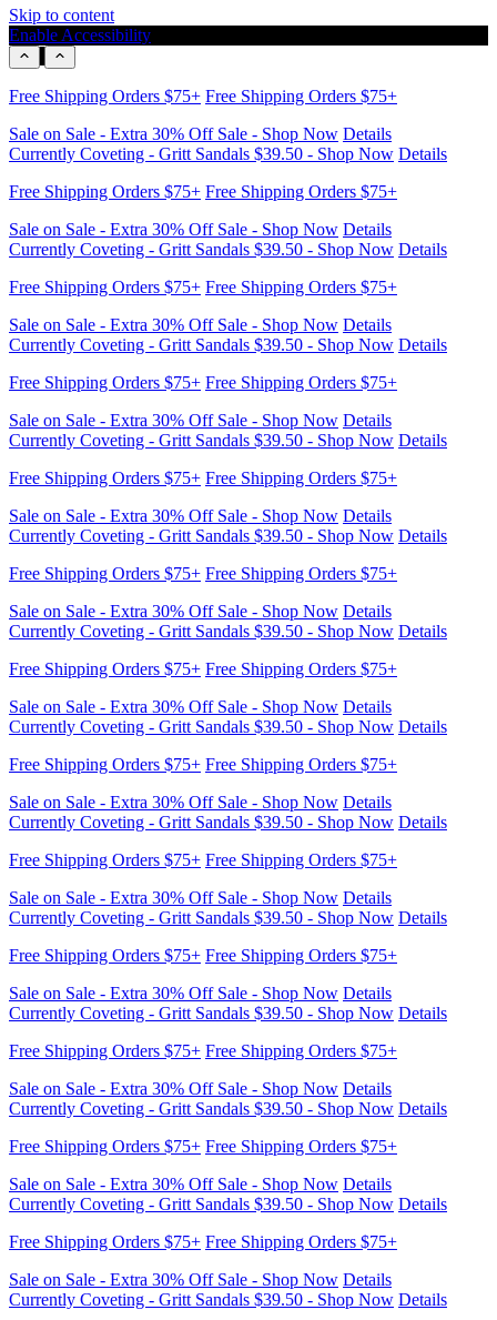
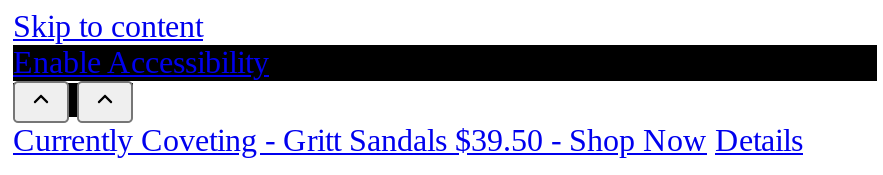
- Free Shipping Orders $75+ Free Shipping Orders $75+
- Sale on Sale - Extra 30% Off Sale - Shop Now Details
- Currently Coveting - Gritt Sandals $39.50 - Shop Now Details
- Free Shipping Orders $75+ Free Shipping Orders $75+
- Sale on Sale - Extra 30% Off Sale - Shop Now Details
- Currently Coveting - Gritt Sandals $39.50 - Shop Now Details
- Free Shipping Orders $75+ Free Shipping Orders $75+
- Sale on Sale - Extra 30% Off Sale - Shop Now Details
- Currently Coveting - Gritt Sandals $39.50 - Shop Now Details
- Free Shipping Orders $75+ Free Shipping Orders $75+
- Sale on Sale - Extra 30% Off Sale - Shop Now Details
- Currently Coveting - Gritt Sandals $39.50 - Shop Now Details
- Free Shipping Orders $75+ Free Shipping Orders $75+
- Sale on Sale - Extra 30% Off Sale - Shop Now Details
- Currently Coveting - Gritt Sandals $39.50 - Shop Now Details
- Free Shipping Orders $75+ Free Shipping Orders $75+
- Sale on Sale - Extra 30% Off Sale - Shop Now Details
- Currently Coveting - Gritt Sandals $39.50 - Shop Now Details
- Free Shipping Orders $75+ Free Shipping Orders $75+
- Sale on Sale - Extra 30% Off Sale - Shop Now Details
- Currently Coveting - Gritt Sandals $39.50 - Shop Now Details
- Free Shipping Orders $75+ Free Shipping Orders $75+
- Sale on Sale - Extra 30% Off Sale - Shop Now Details
- Currently Coveting - Gritt Sandals $39.50 - Shop Now Details
- Free Shipping Orders $75+ Free Shipping Orders $75+
- Sale on Sale - Extra 30% Off Sale - Shop Now Details
- Currently Coveting - Gritt Sandals $39.50 - Shop Now Details
- Free Shipping Orders $75+ Free Shipping Orders $75+
- Sale on Sale - Extra 30% Off Sale - Shop Now Details
- Currently Coveting - Gritt Sandals $39.50 - Shop Now Details
- Free Shipping Orders $75+ Free Shipping Orders $75+
- Sale on Sale - Extra 30% Off Sale - Shop Now Details
- Currently Coveting - Gritt Sandals $39.50 - Shop Now Details
- Free Shipping Orders $75+ Free Shipping Orders $75+
- Sale on Sale - Extra 30% Off Sale - Shop Now Details
- Currently Coveting - Gritt Sandals $39.50 - Shop Now Details
- Free Shipping Orders $75+ Free Shipping Orders $75+
- Sale on Sale - Extra 30% Off Sale - Shop Now Details
